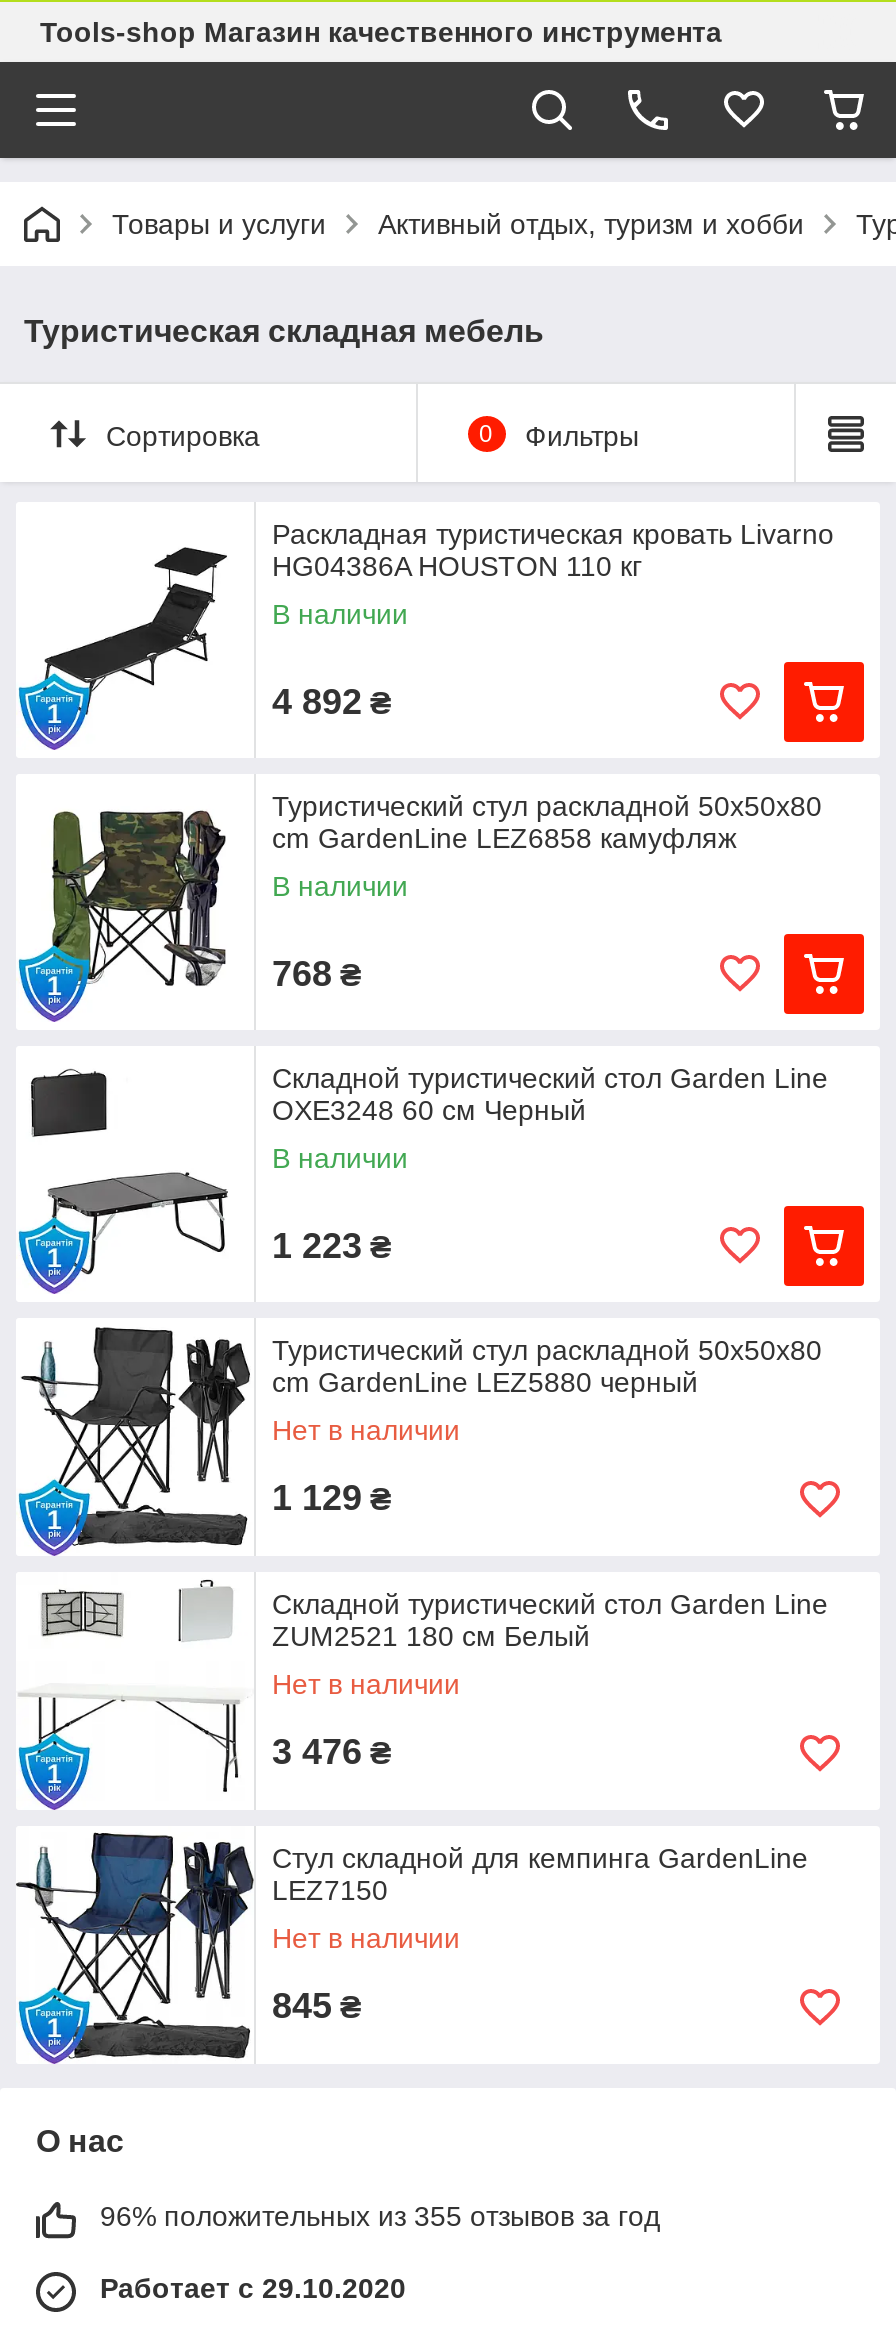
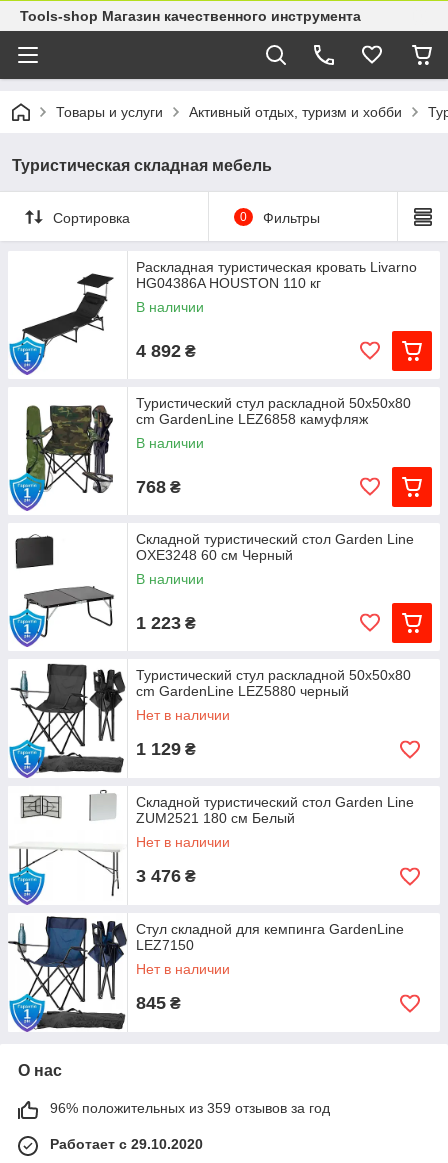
- 96% положительных из 355 отзывов за год
+ 96% положительных из 359 отзывов за год
